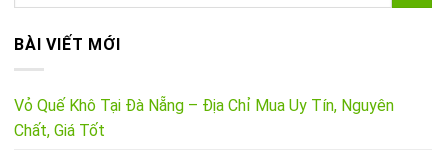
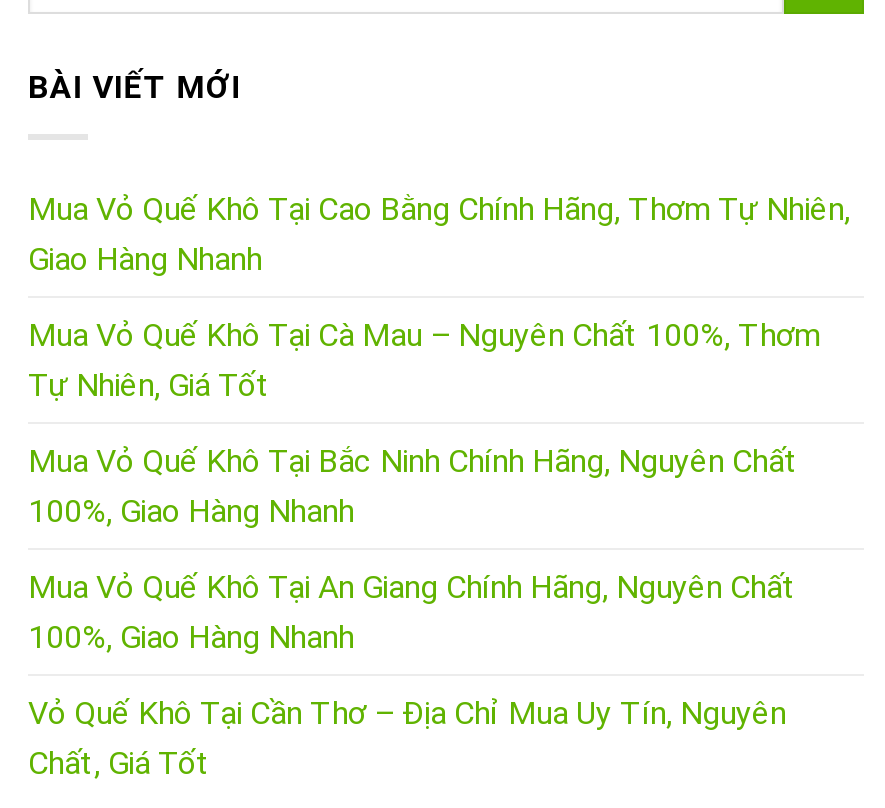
- Vỏ Quế Khô Tại Đà Nẵng – Địa Chỉ Mua Uy Tín, Nguyên
+ Mua Vỏ Quế Khô Tại Cao Bằng Chính Hãng, Thơm Tự Nhiên,
+ Giao Hàng Nhanh
+ Mua Vỏ Quế Khô Tại Cà Mau – Nguyên Chất 100%, Thơm
+ Tự Nhiên, Giá Tốt
+ Mua Vỏ Quế Khô Tại Bắc Ninh Chính Hãng, Nguyên Chất
+ 100%, Giao Hàng Nhanh
+ Mua Vỏ Quế Khô Tại An Giang Chính Hãng, Nguyên Chất
+ 100%, Giao Hàng Nhanh
+ Vỏ Quế Khô Tại Cần Thơ – Địa Chỉ Mua Uy Tín, Nguyên
